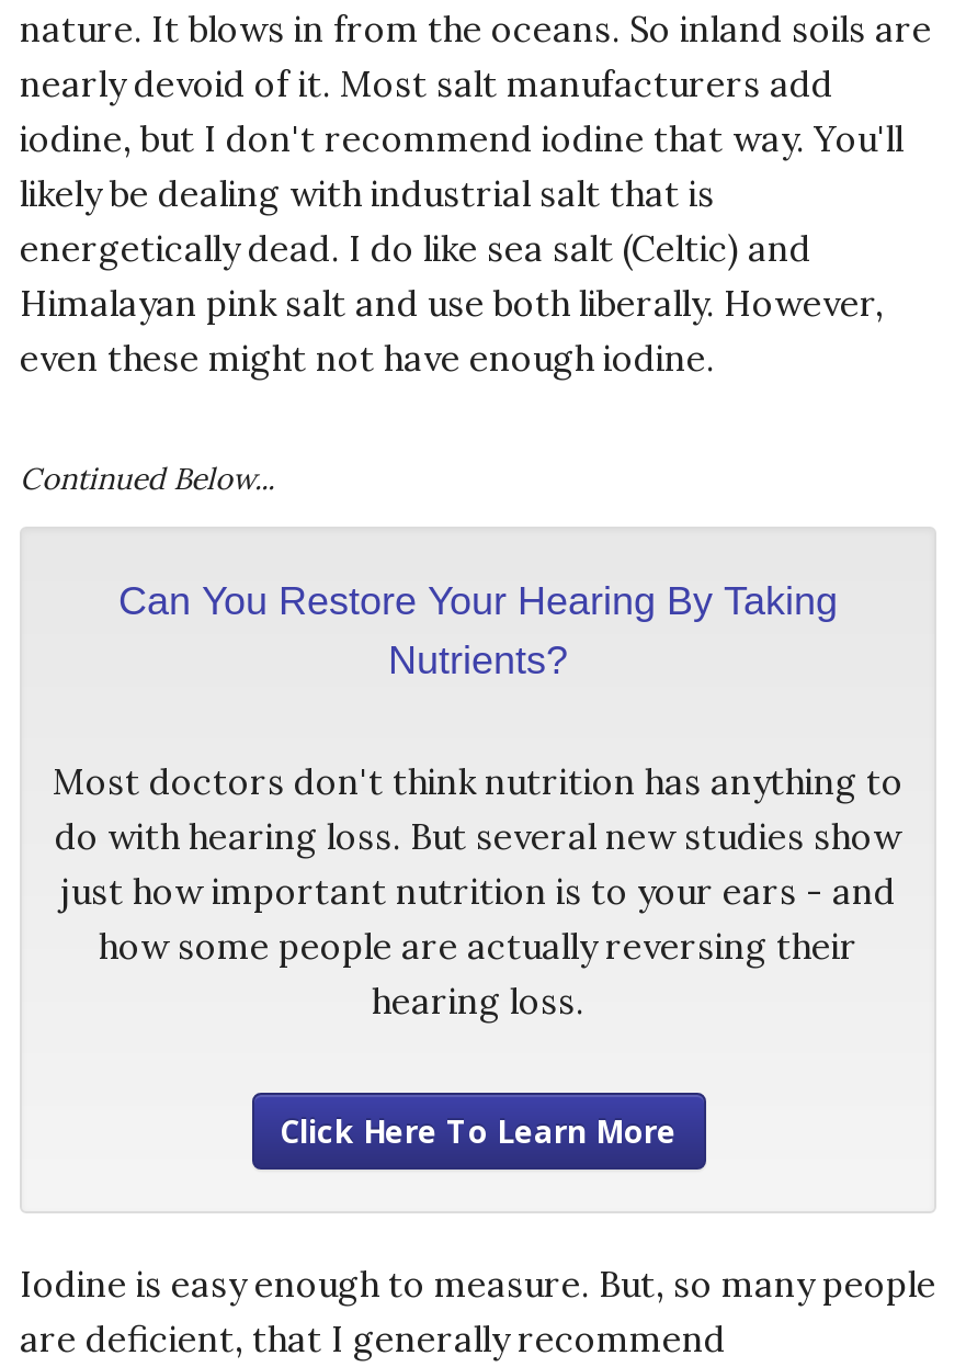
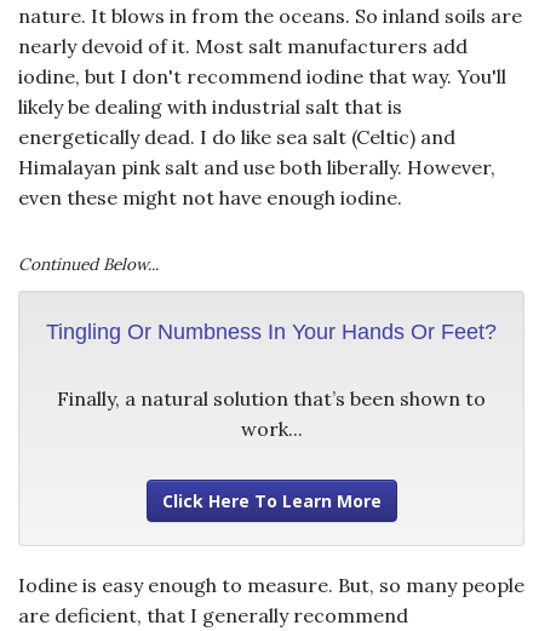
- Can You Restore Your Hearing By Taking
- Nutrients?
+ Tingling Or Numbness In Your Hands Or Feet?

- Most doctors don't think nutrition has anything to
- do with hearing loss. But several new studies show
- just how important nutrition is to your ears - and
- how some people are actually reversing their
- hearing loss.
+ Finally, a natural solution that’s been shown to
+ work...
